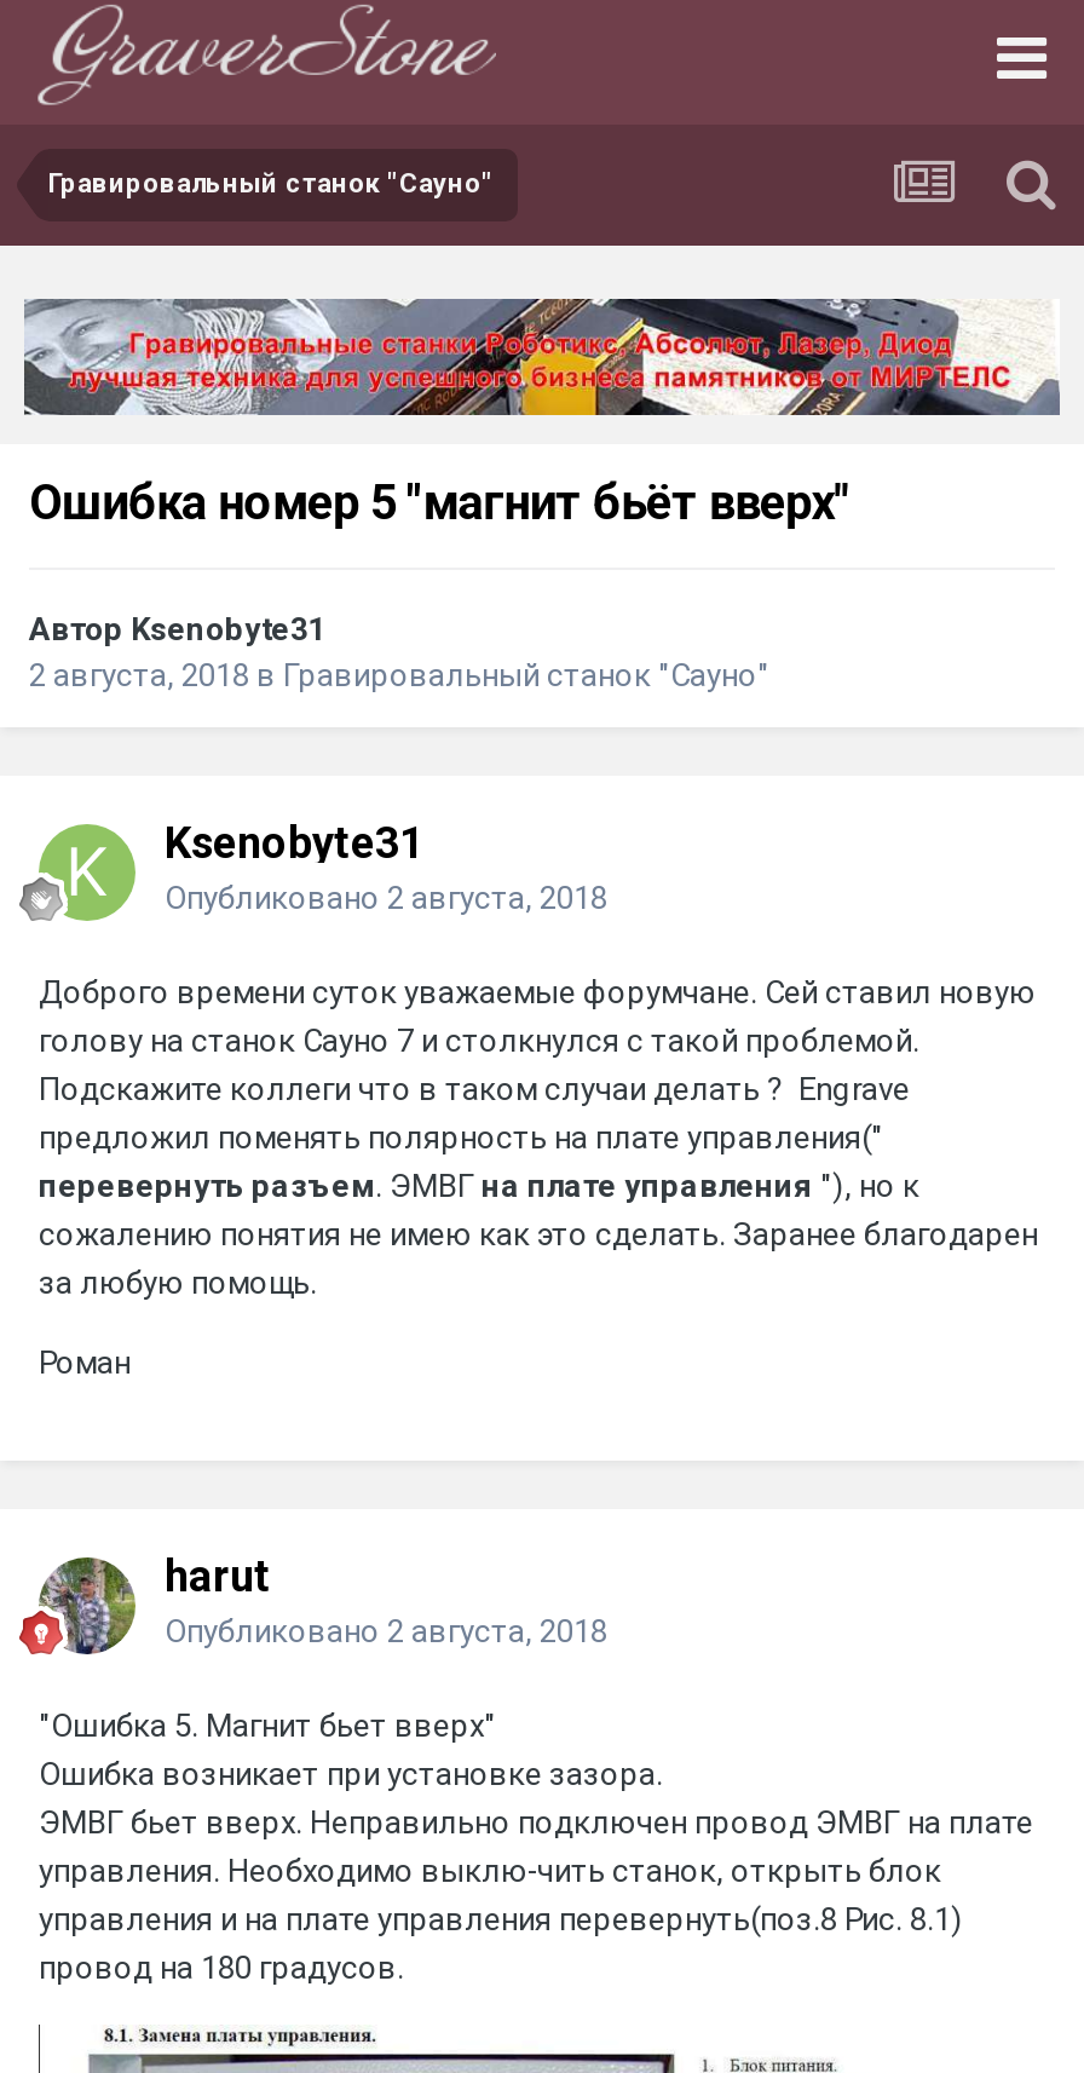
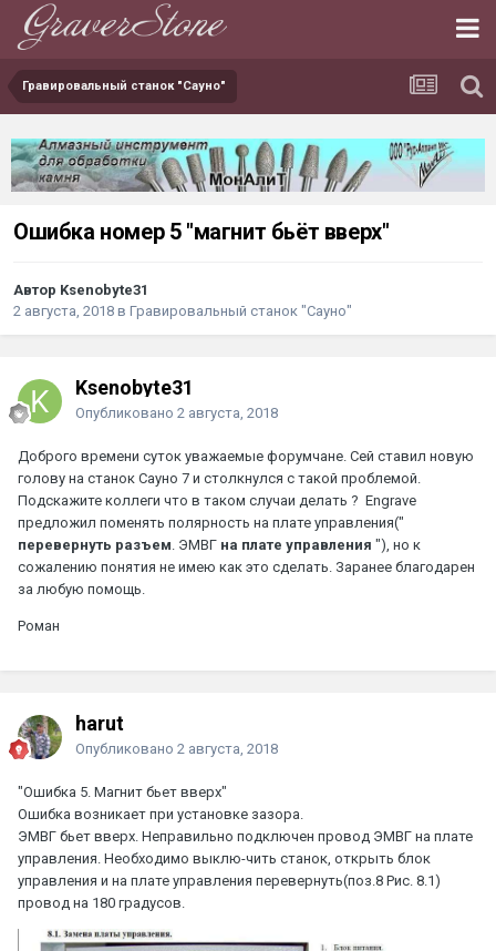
- [image]
+ [image]
